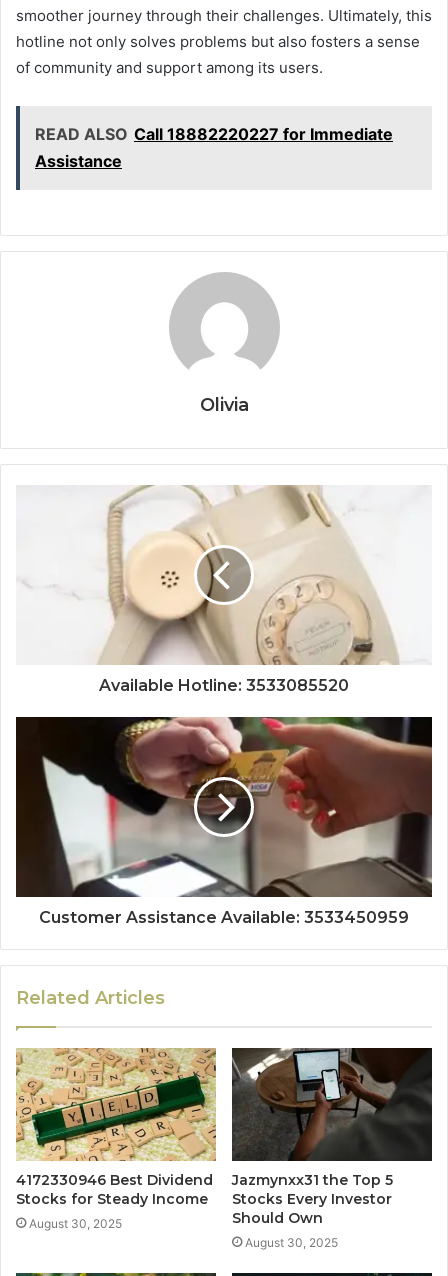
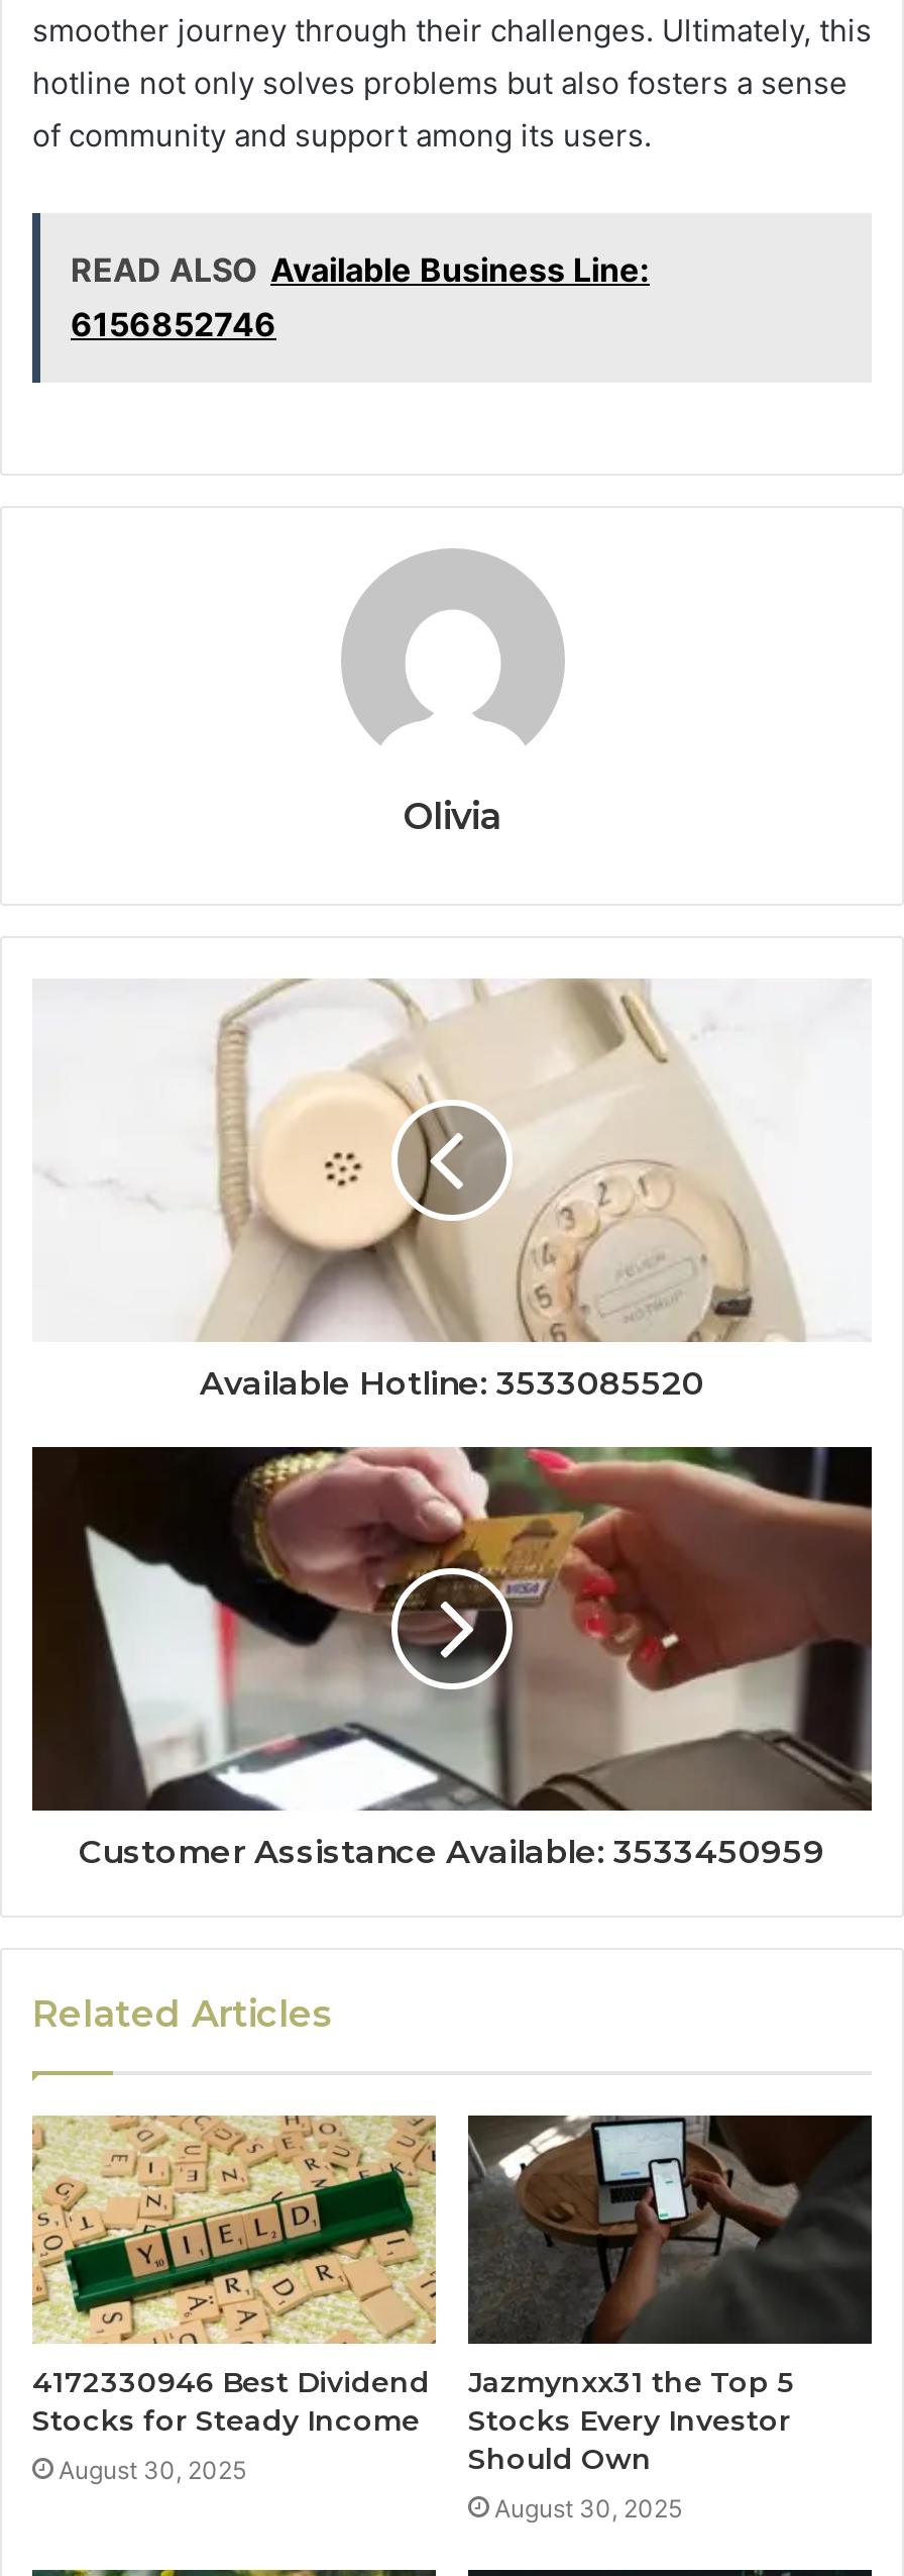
- READ ALSO Call 18882220227 for Immediate
- Assistance
+ READ ALSO Available Business Line:
+ 6156852746
